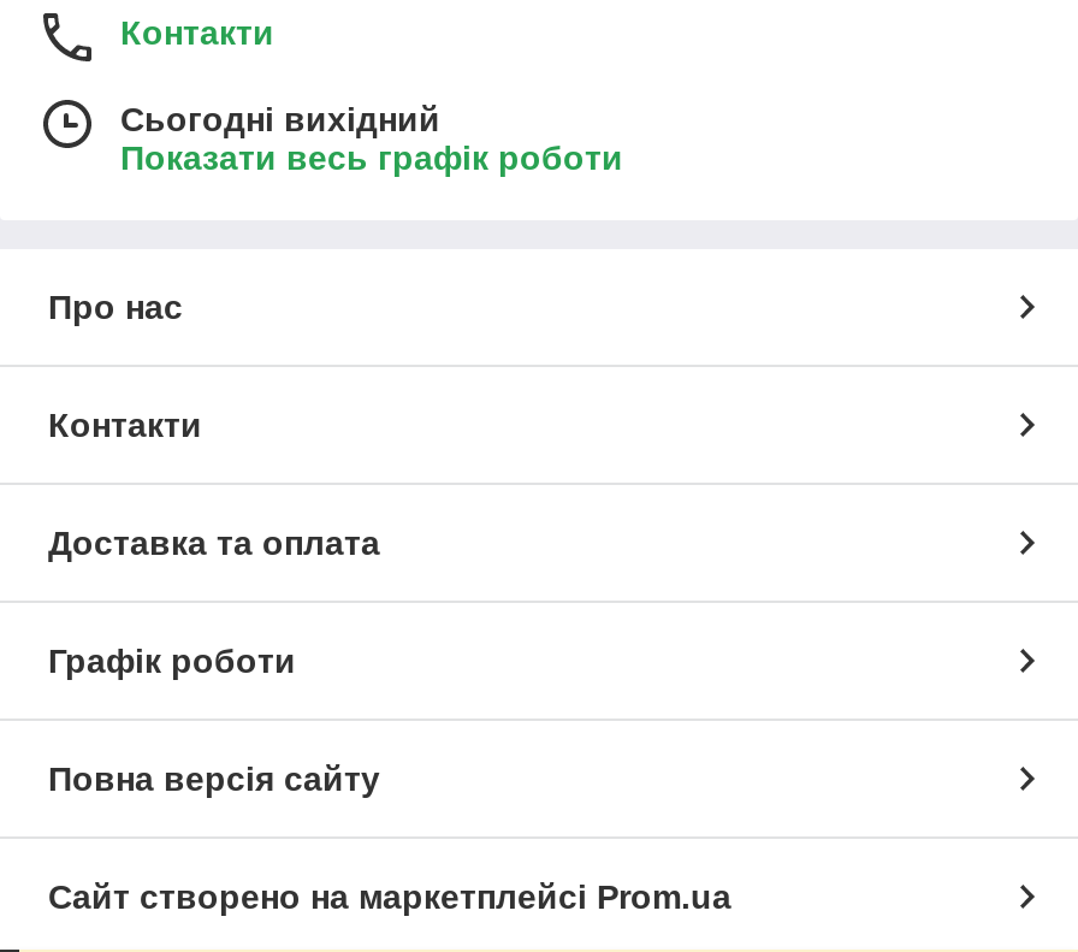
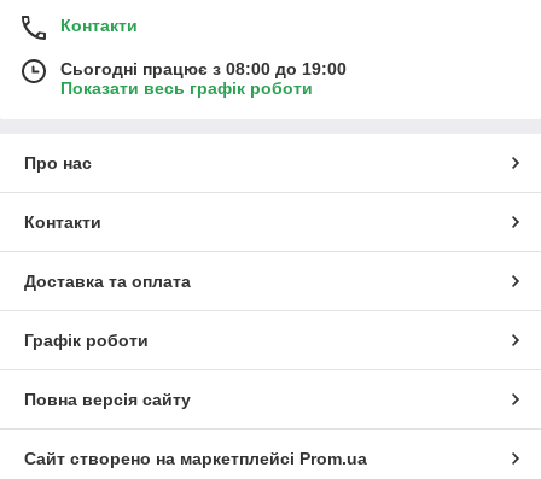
- Сьогодні вихідний
+ Сьогодні працює з 08:00 до 19:00
